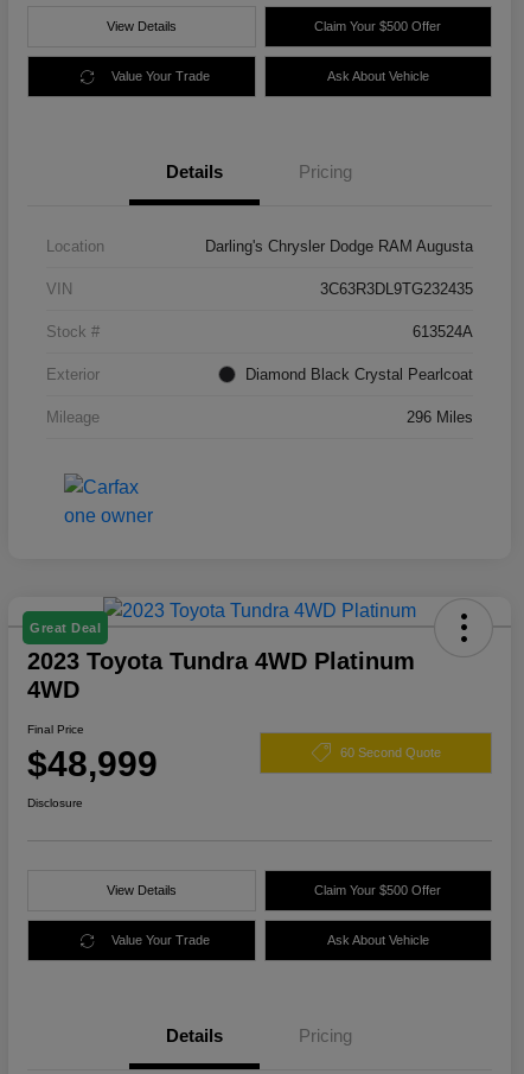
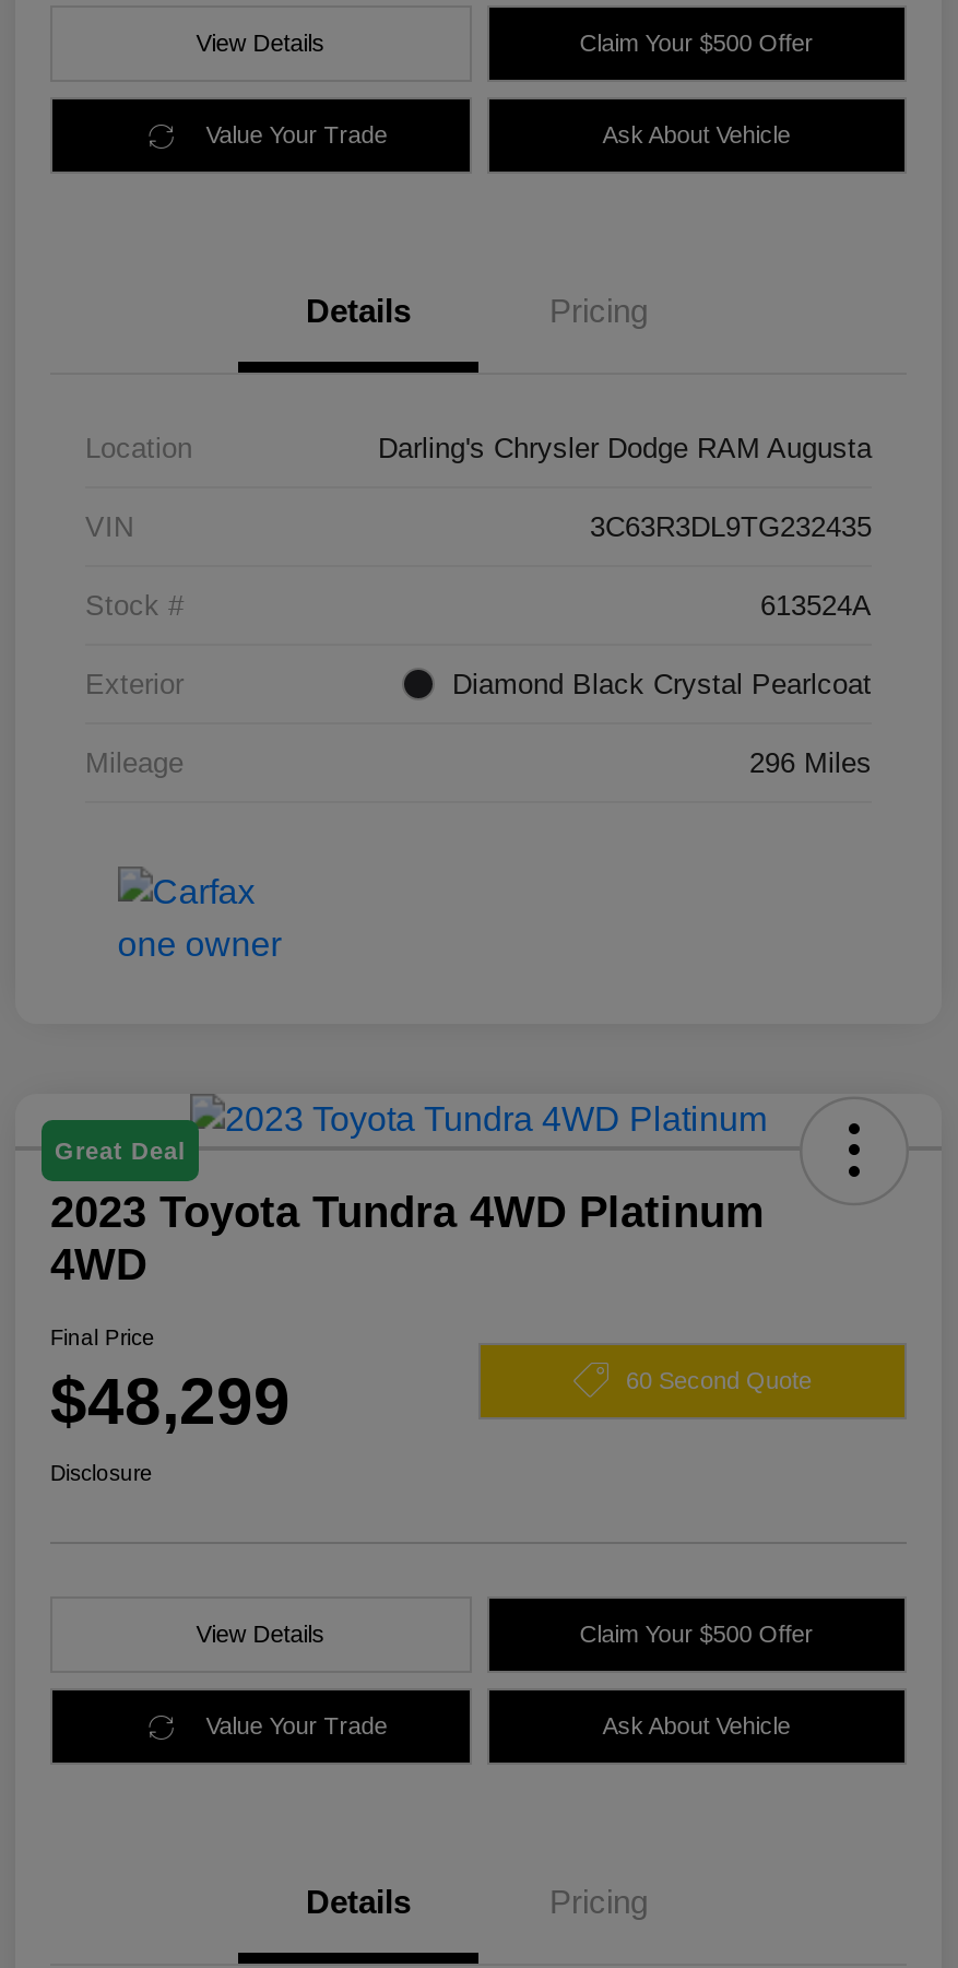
- $48,999
+ $48,299
